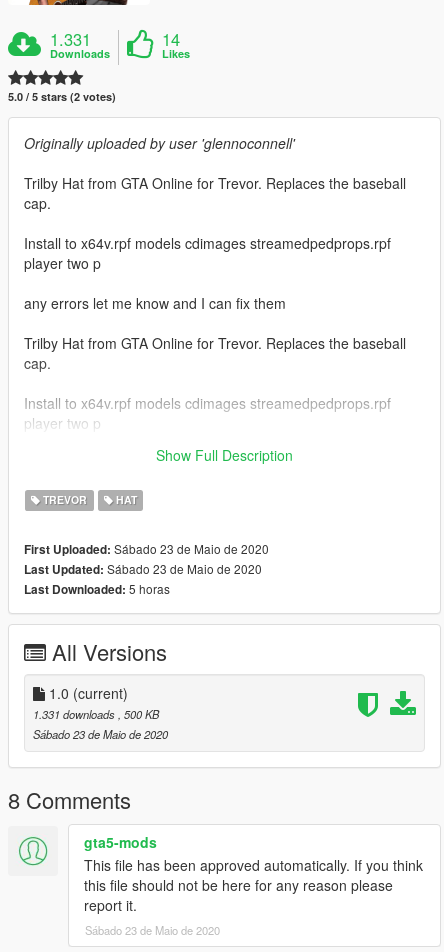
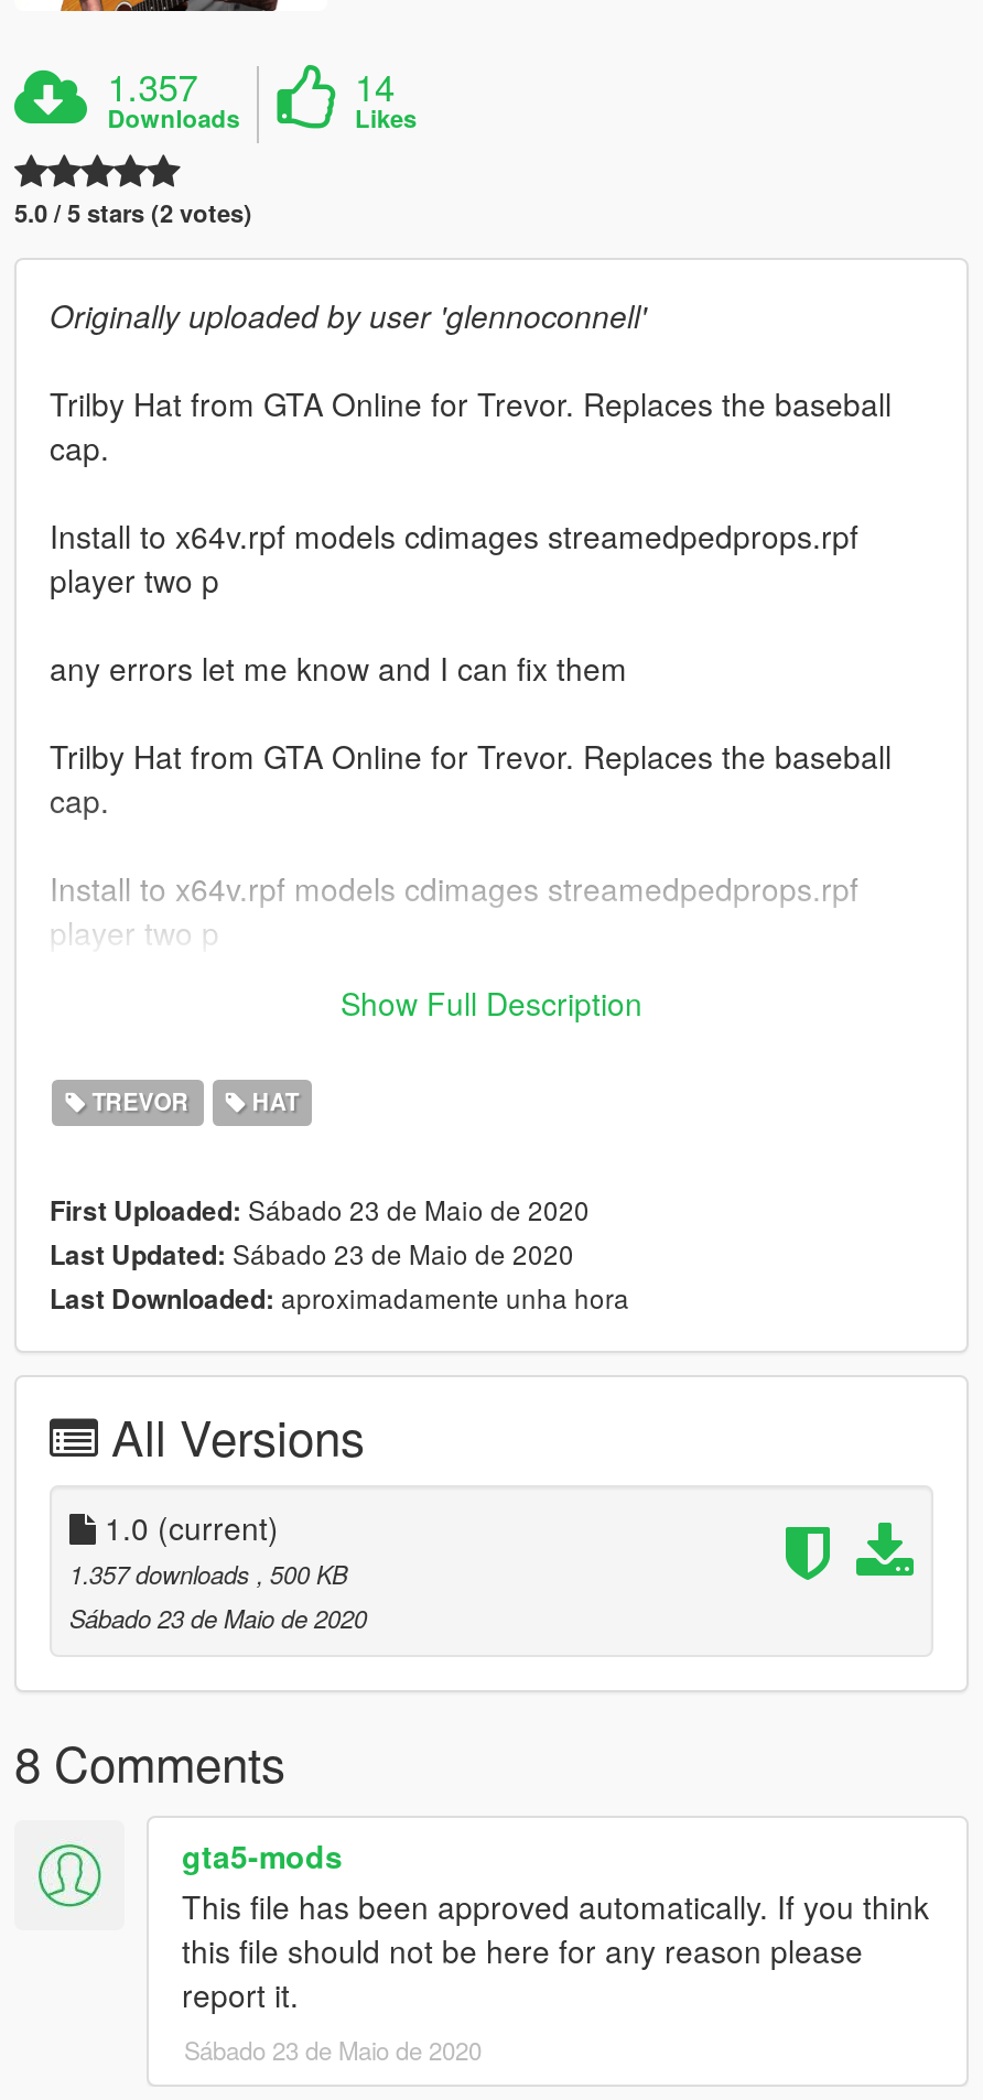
- 1.331
+ 1.357

- Last Downloaded: 5 horas
+ Last Downloaded: aproximadamente unha hora

- 1.331 downloads, 500 KB
+ 1.357 downloads, 500 KB
